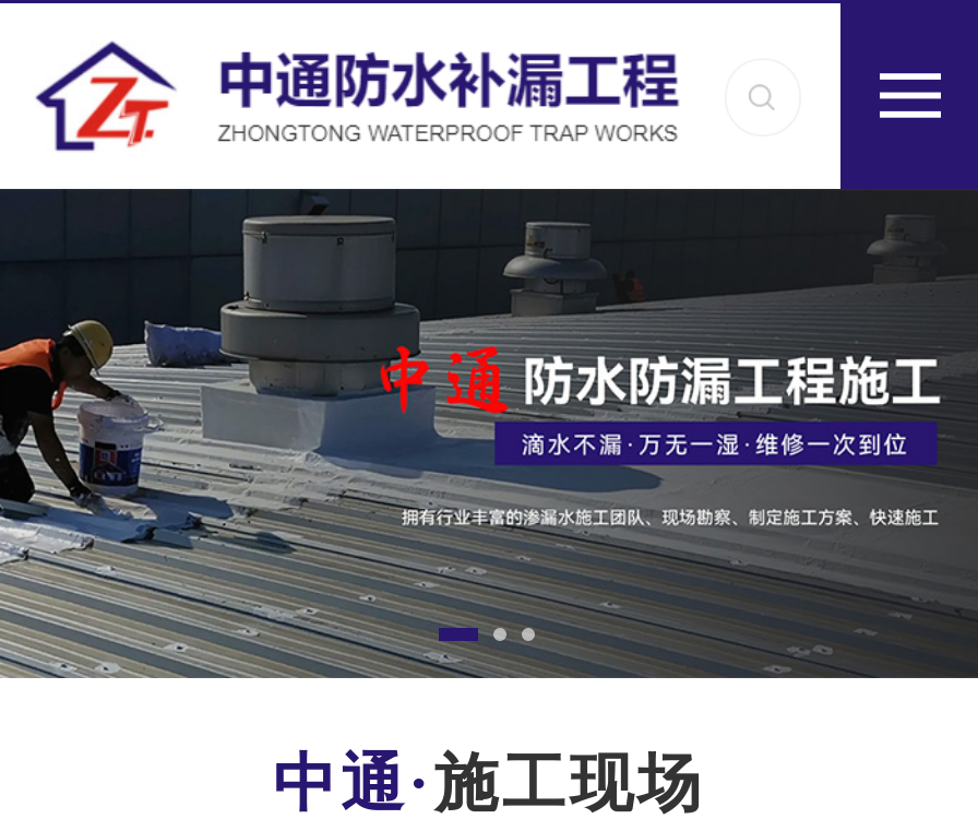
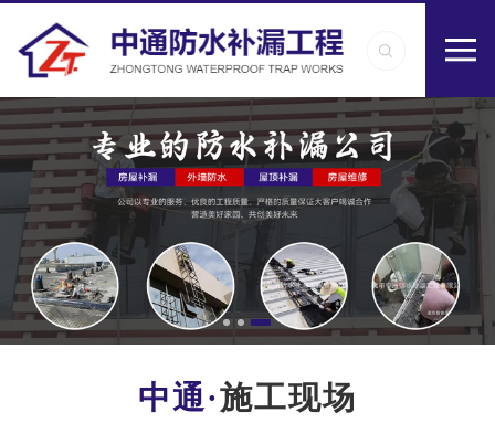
- [image]
+ [image]
